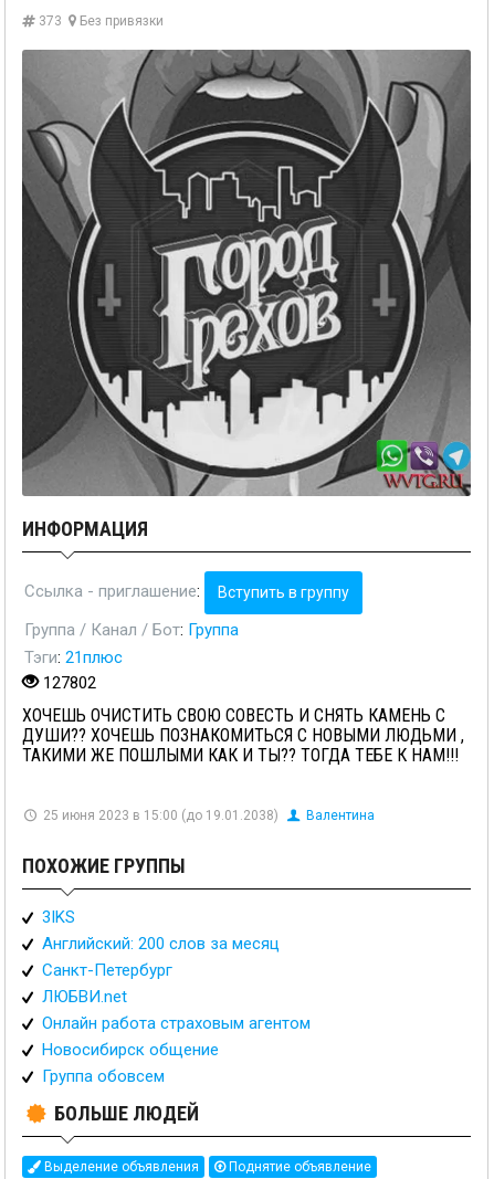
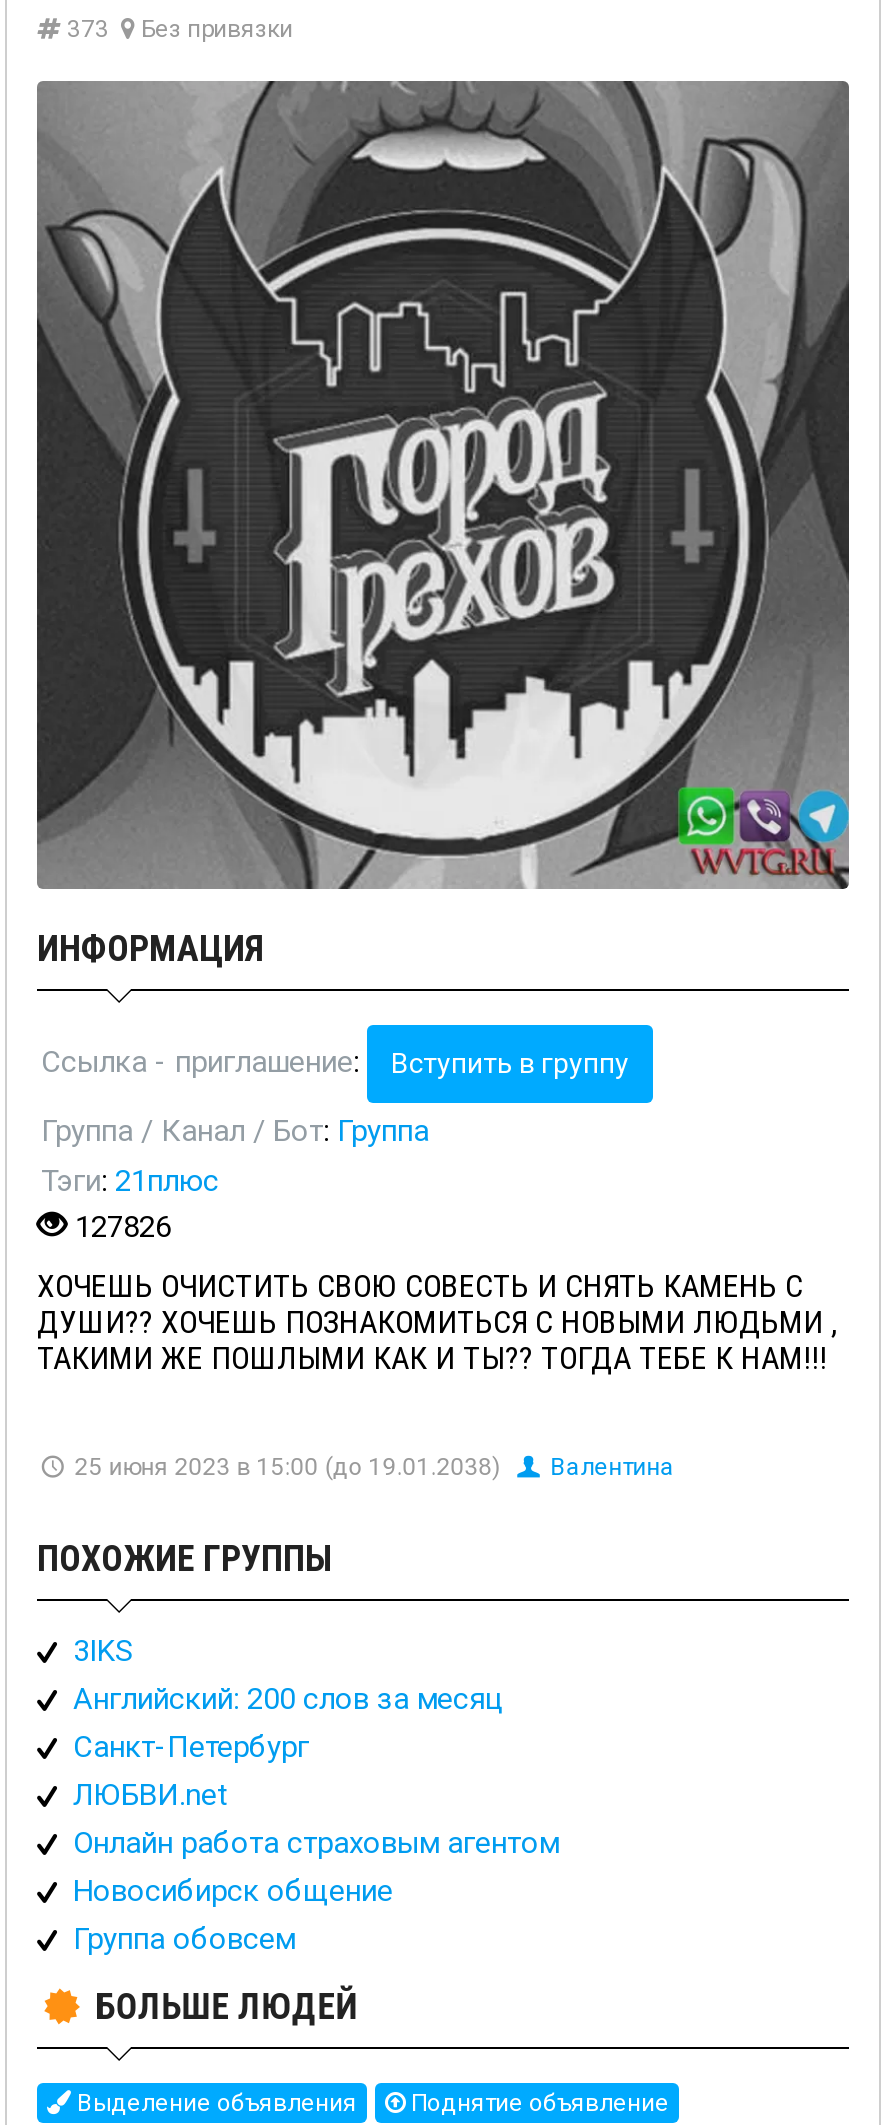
- 127802
+ 127826
